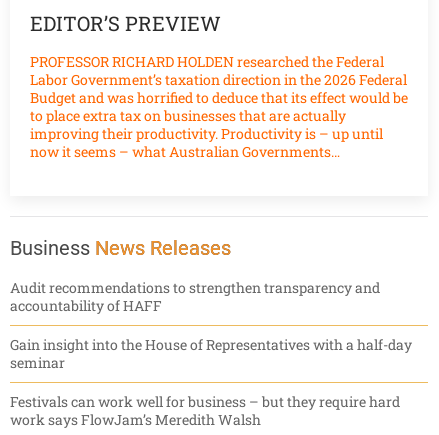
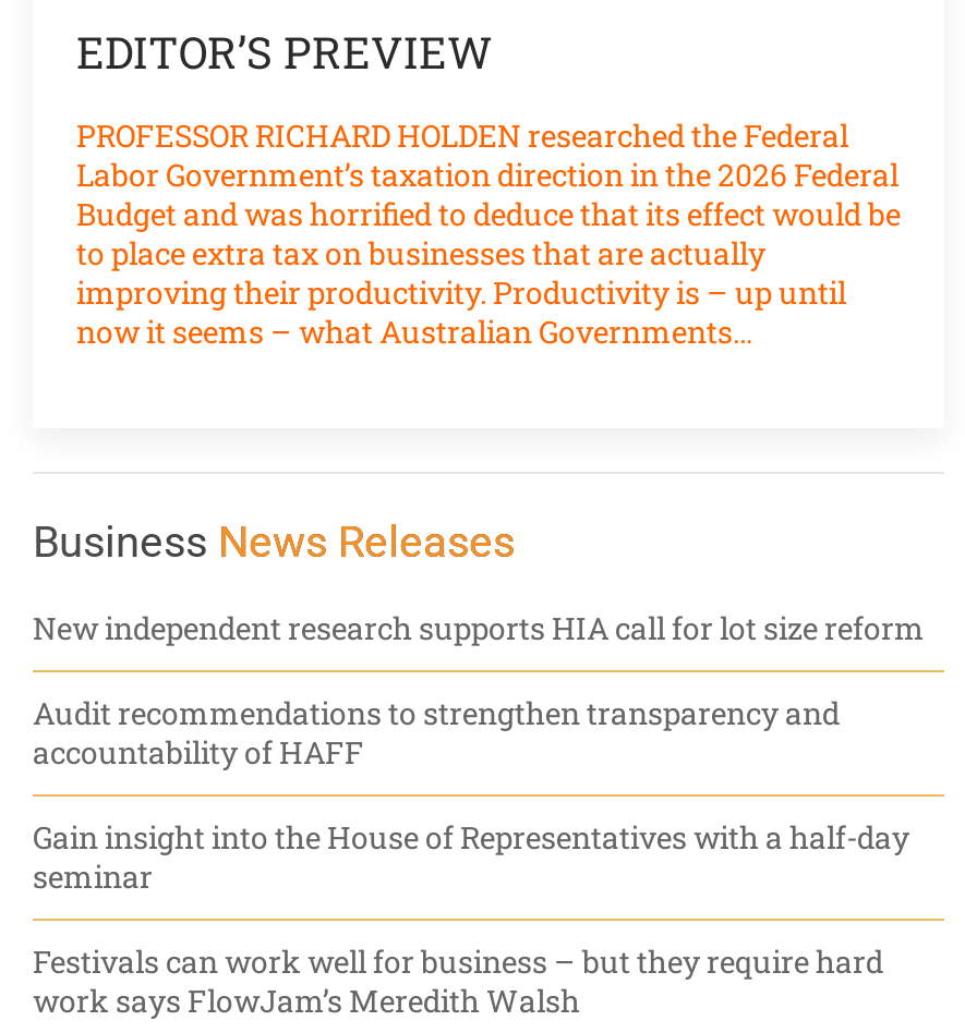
+ New independent research supports HIA call for lot size reform
